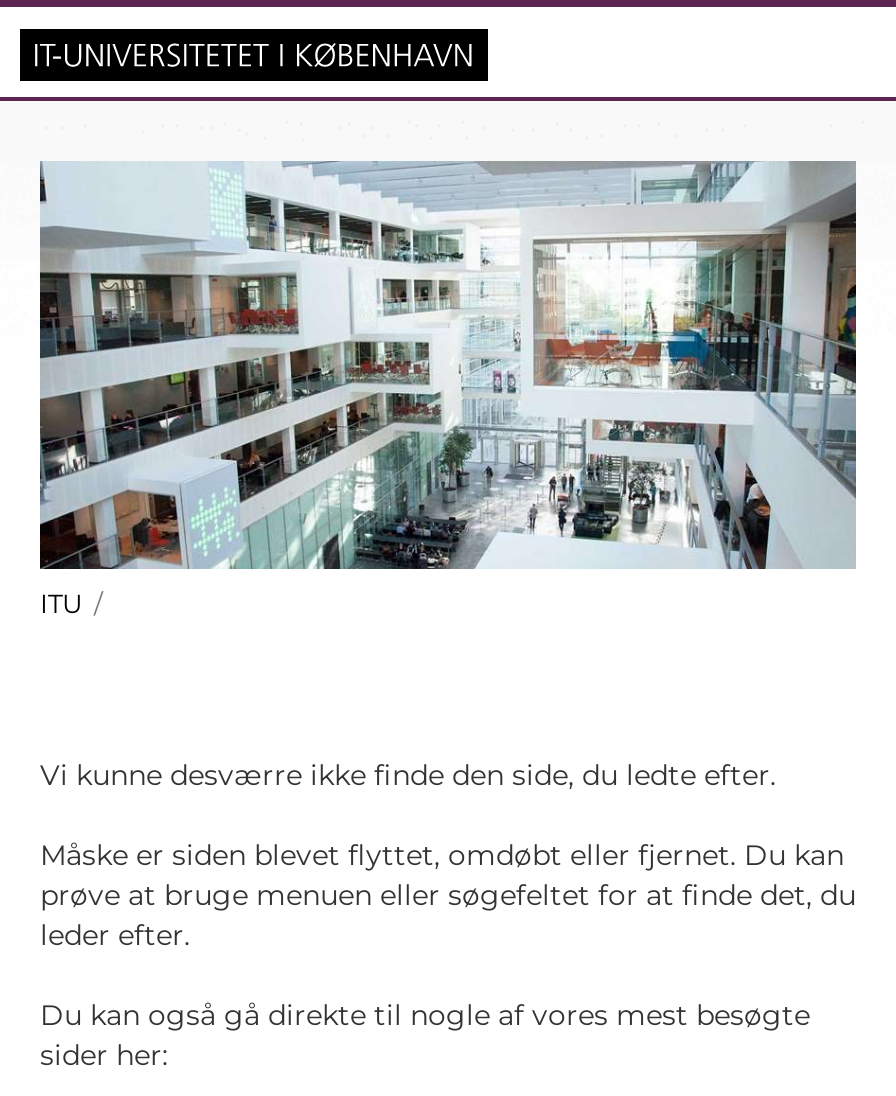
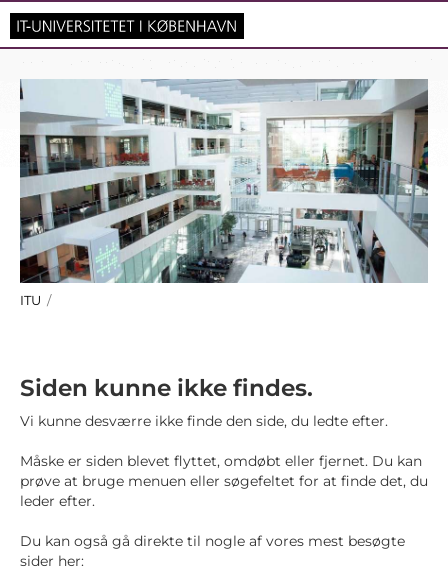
+ Siden kunne ikke findes.
